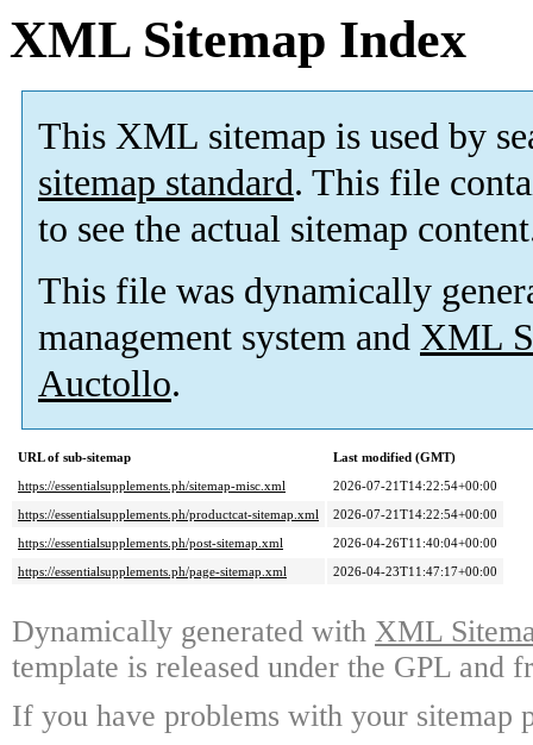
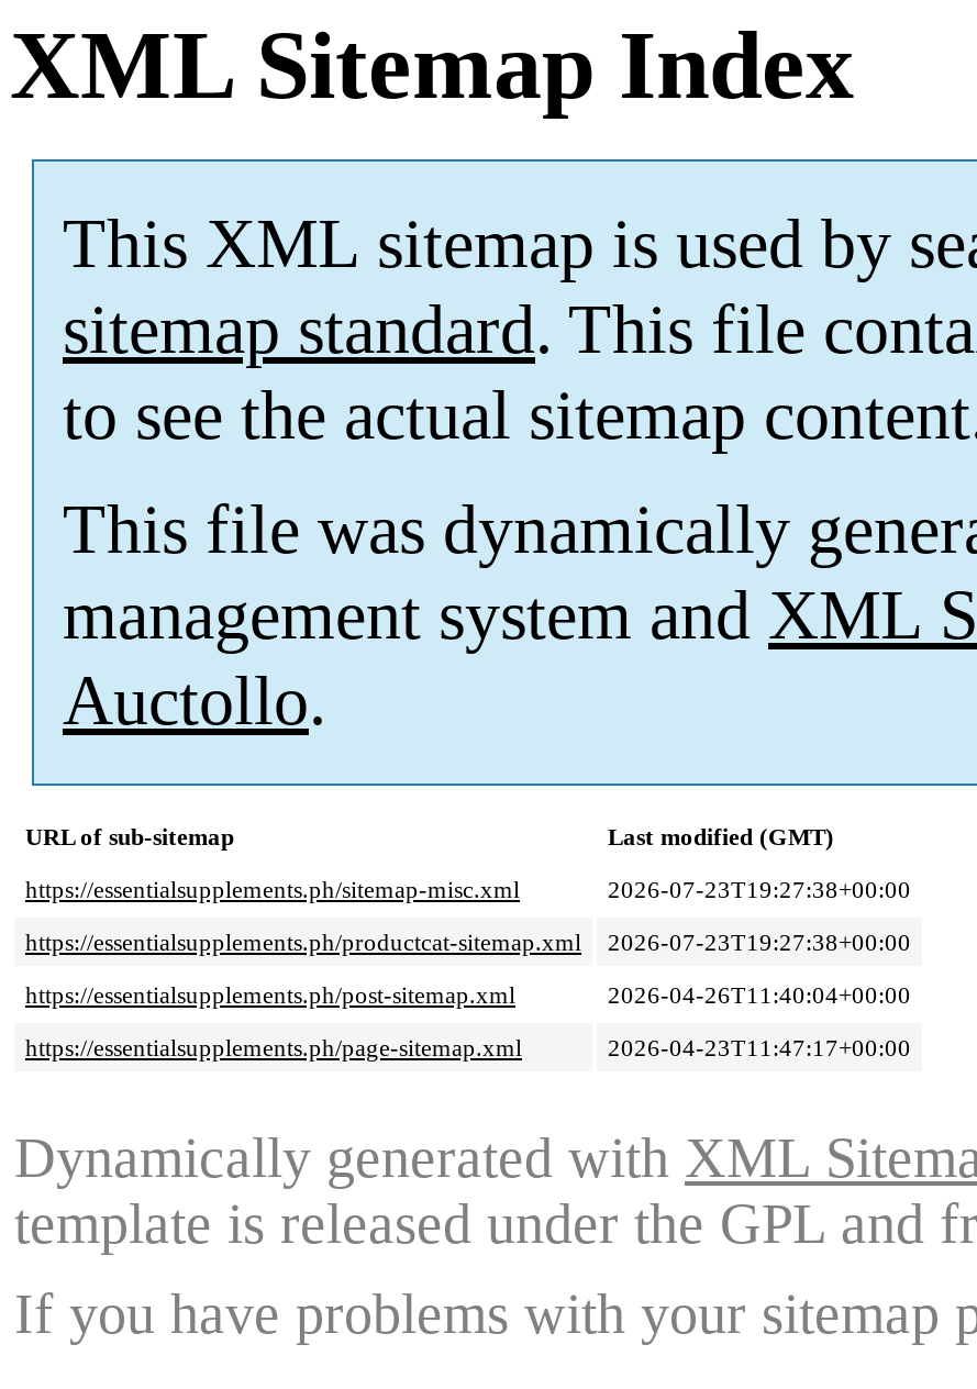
- 2026-07-21T14:22:54+00:00
+ 2026-07-23T19:27:38+00:00

- https://essentialsupplements.ph/productcat-sitemap.xml 2026-07-21T14:22:54+00:00
+ https://essentialsupplements.ph/productcat-sitemap.xml 2026-07-23T19:27:38+00:00
